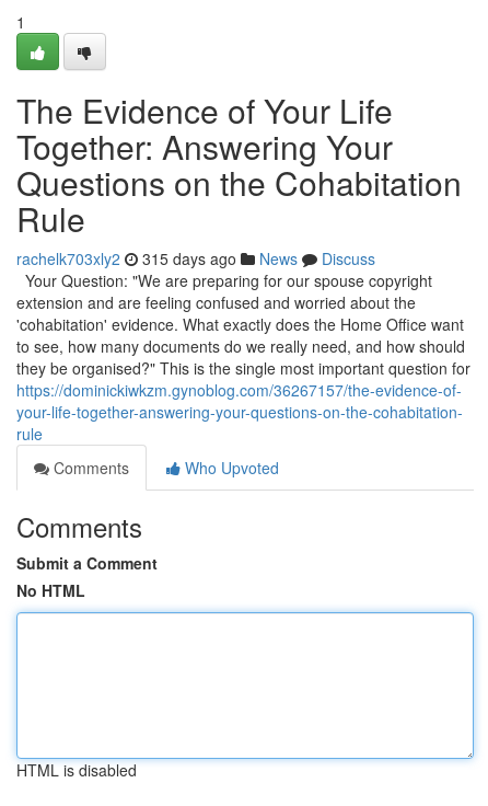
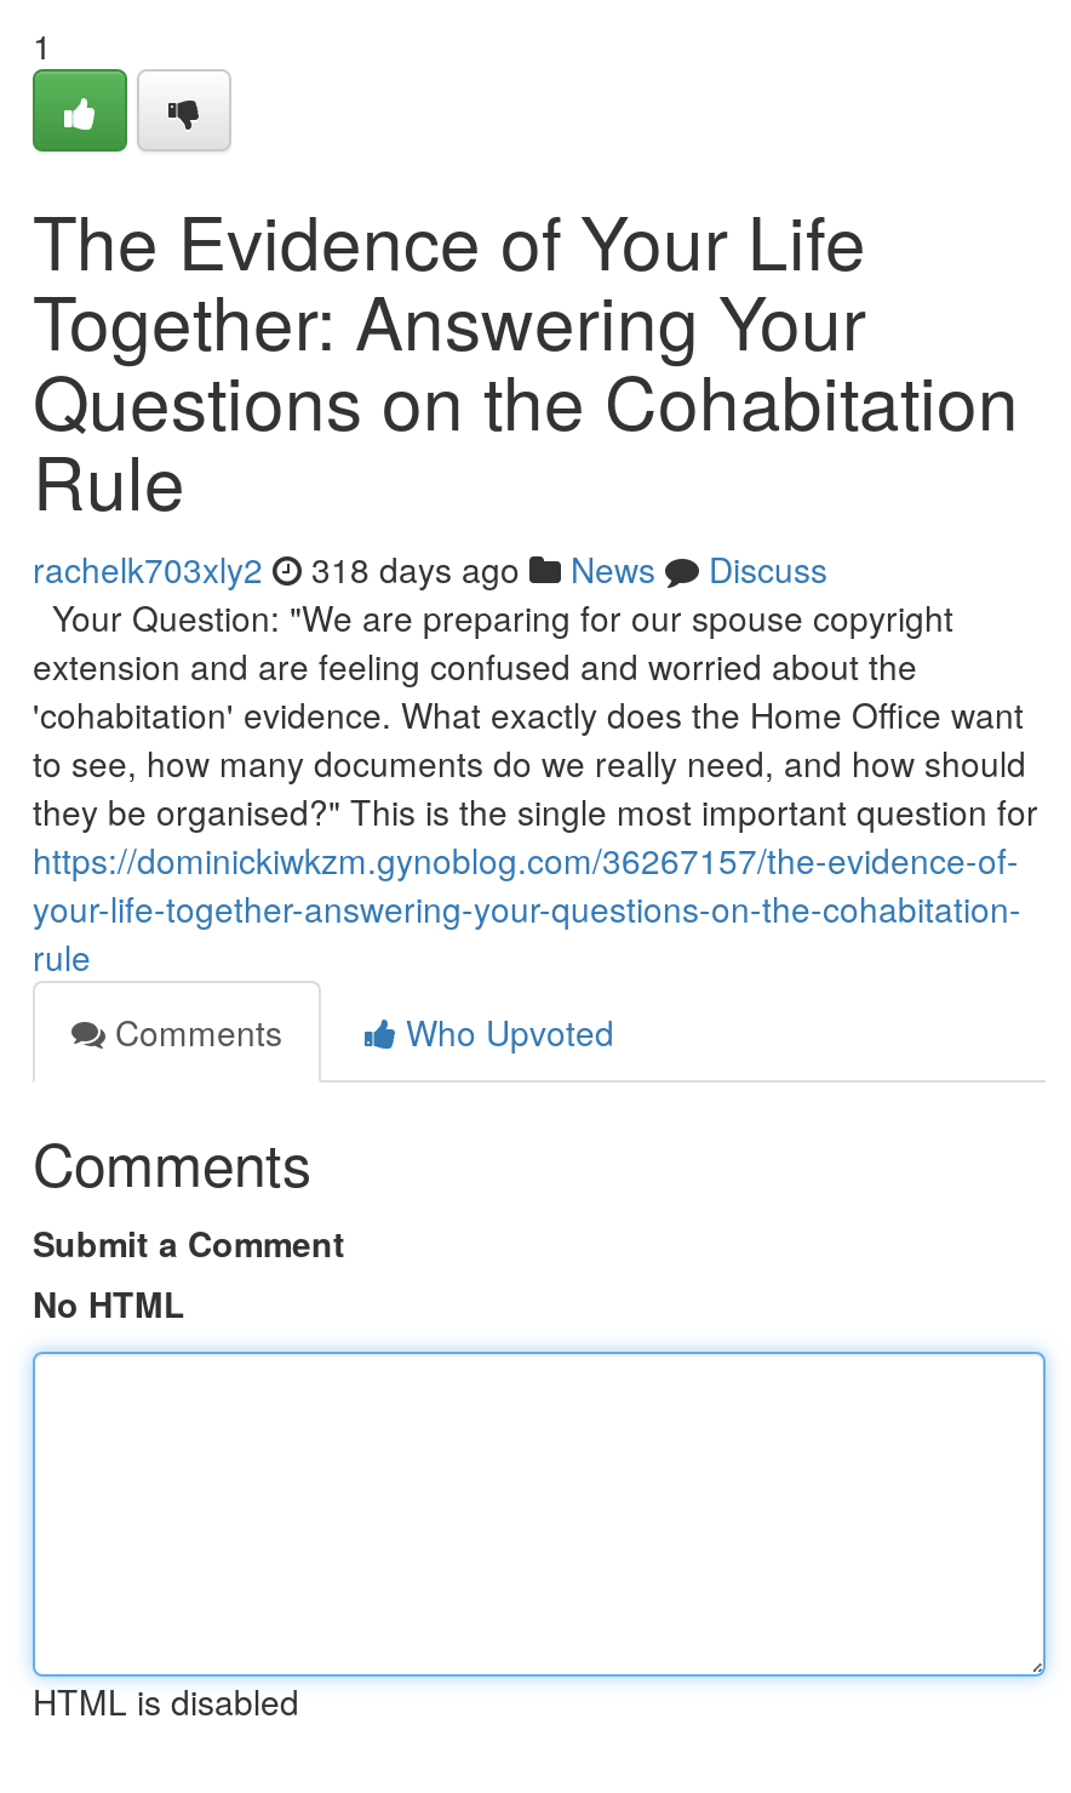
- rachelk703xly2 315 days ago News Discuss
+ rachelk703xly2 318 days ago News Discuss
